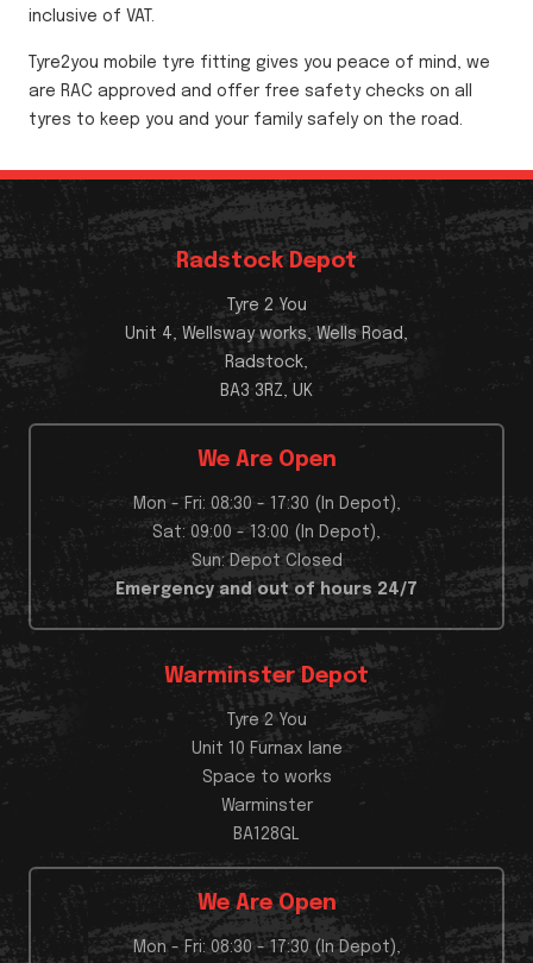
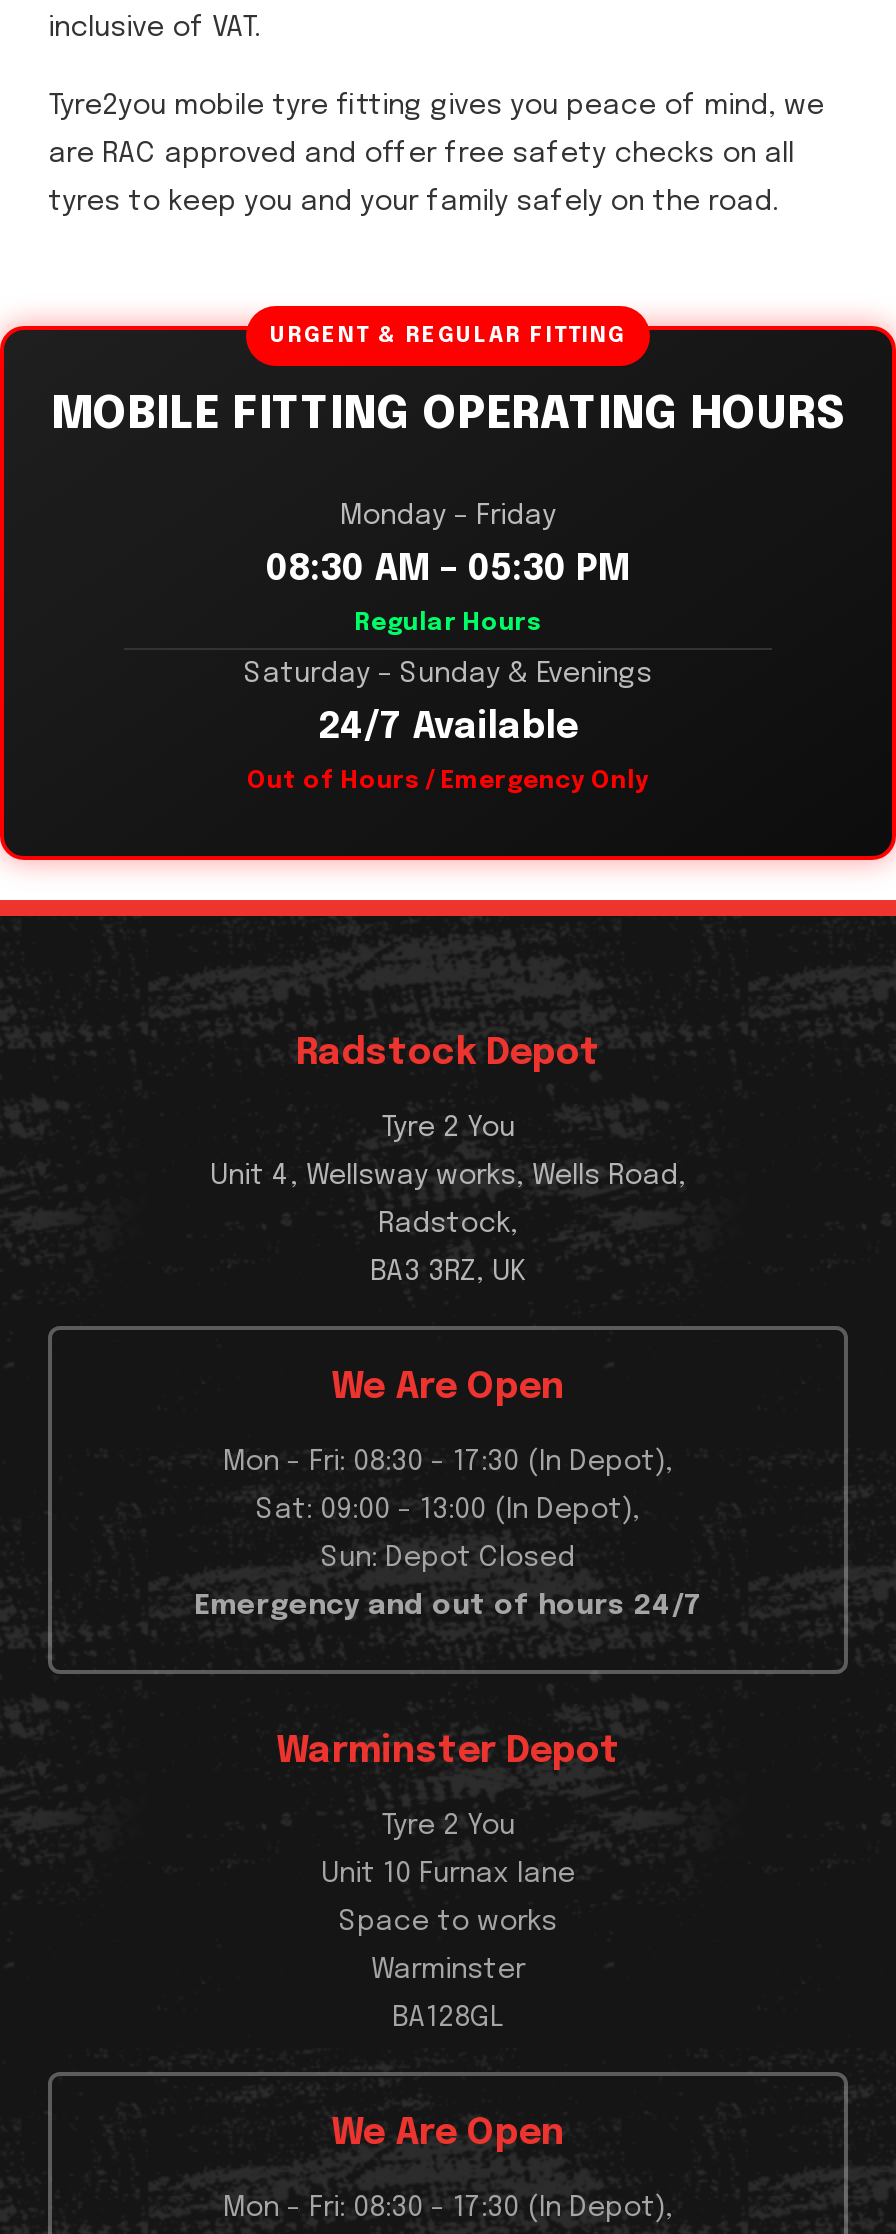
+ [image]
+ URGENT & REGULAR FITTING
+ MOBILE FITTING OPERATING HOURS
+ Monday – Friday
+ 08:30 AM – 05:30 PM
+ Regular Hours
+ Saturday – Sunday & Evenings
+ 24/7 Available
+ Out of Hours / Emergency Only
